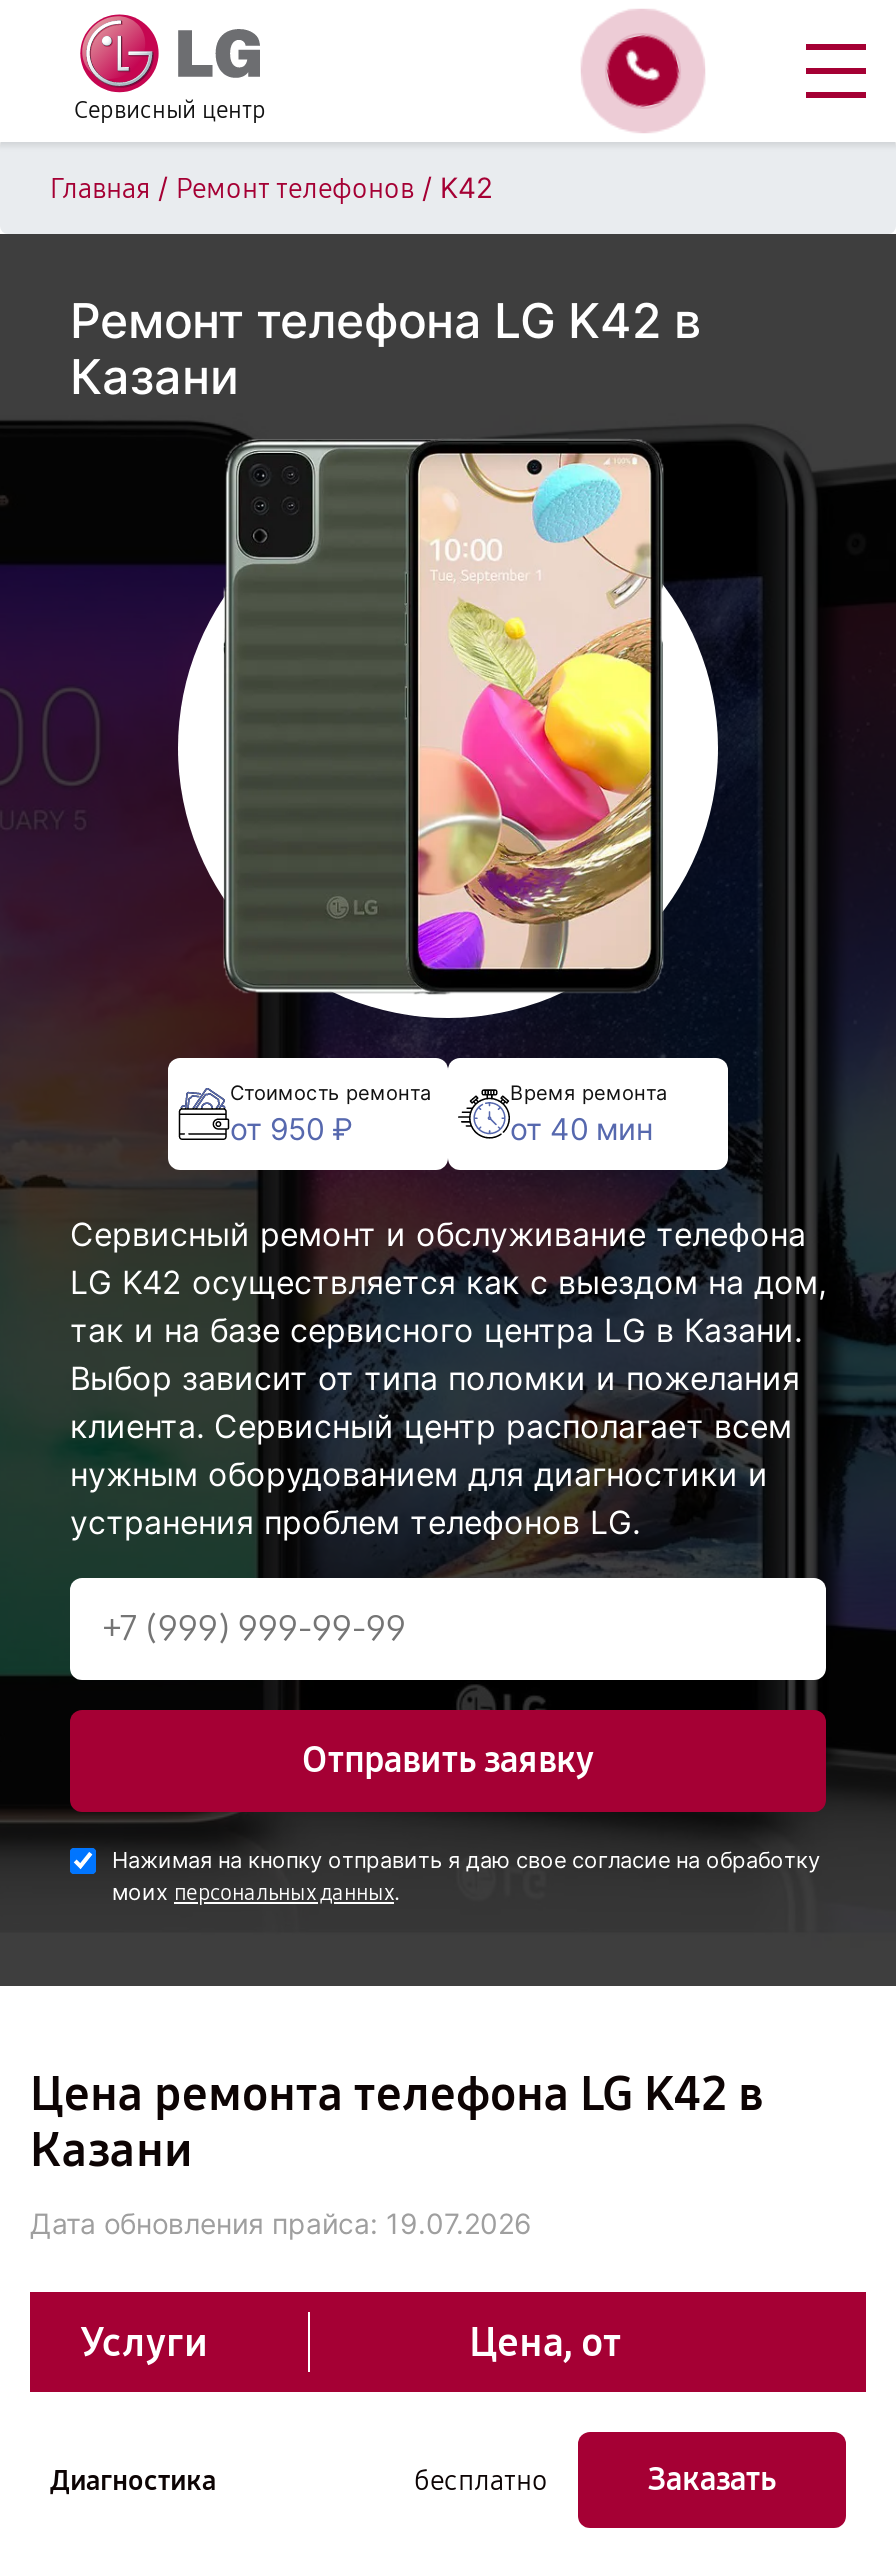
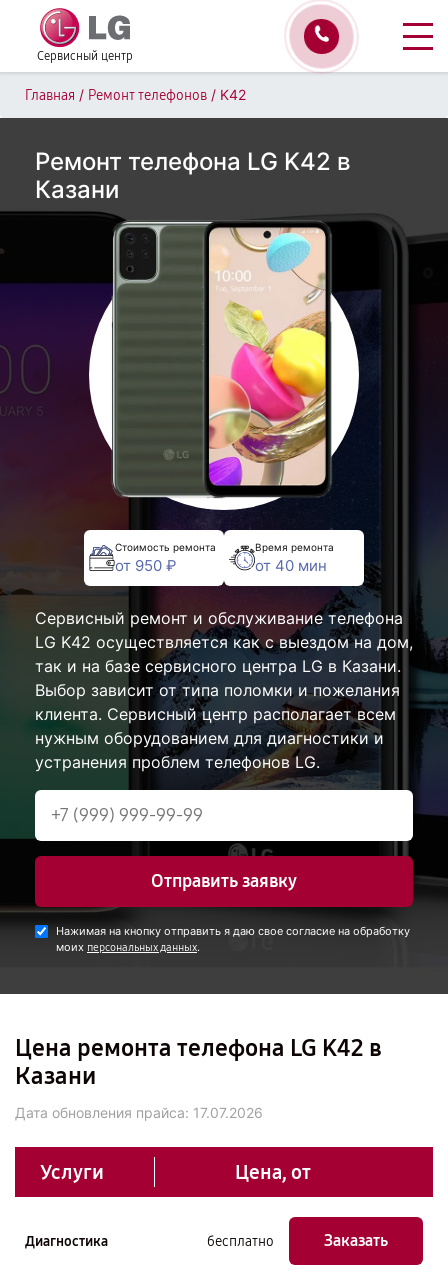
- Дата обновления прайса: 19.07.2026
+ Дата обновления прайса: 17.07.2026
